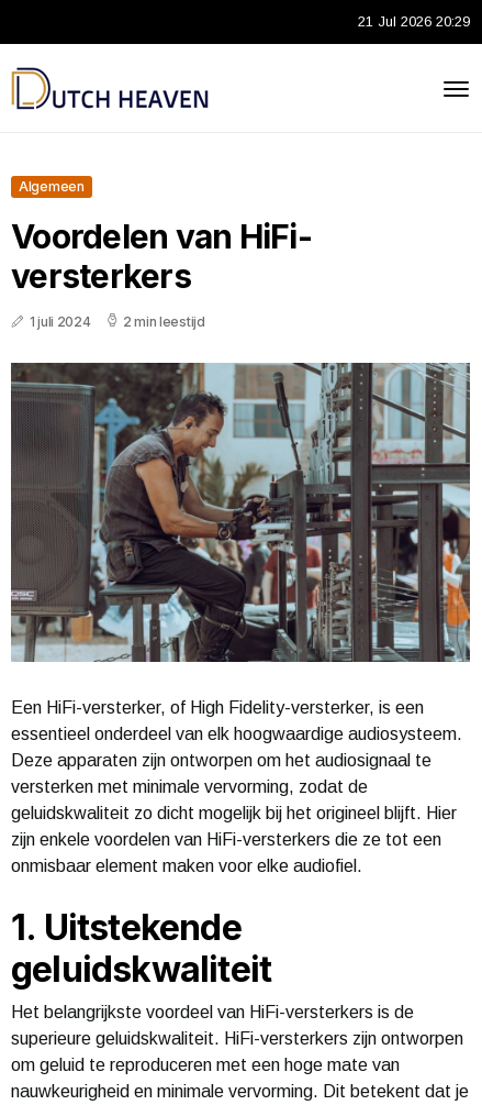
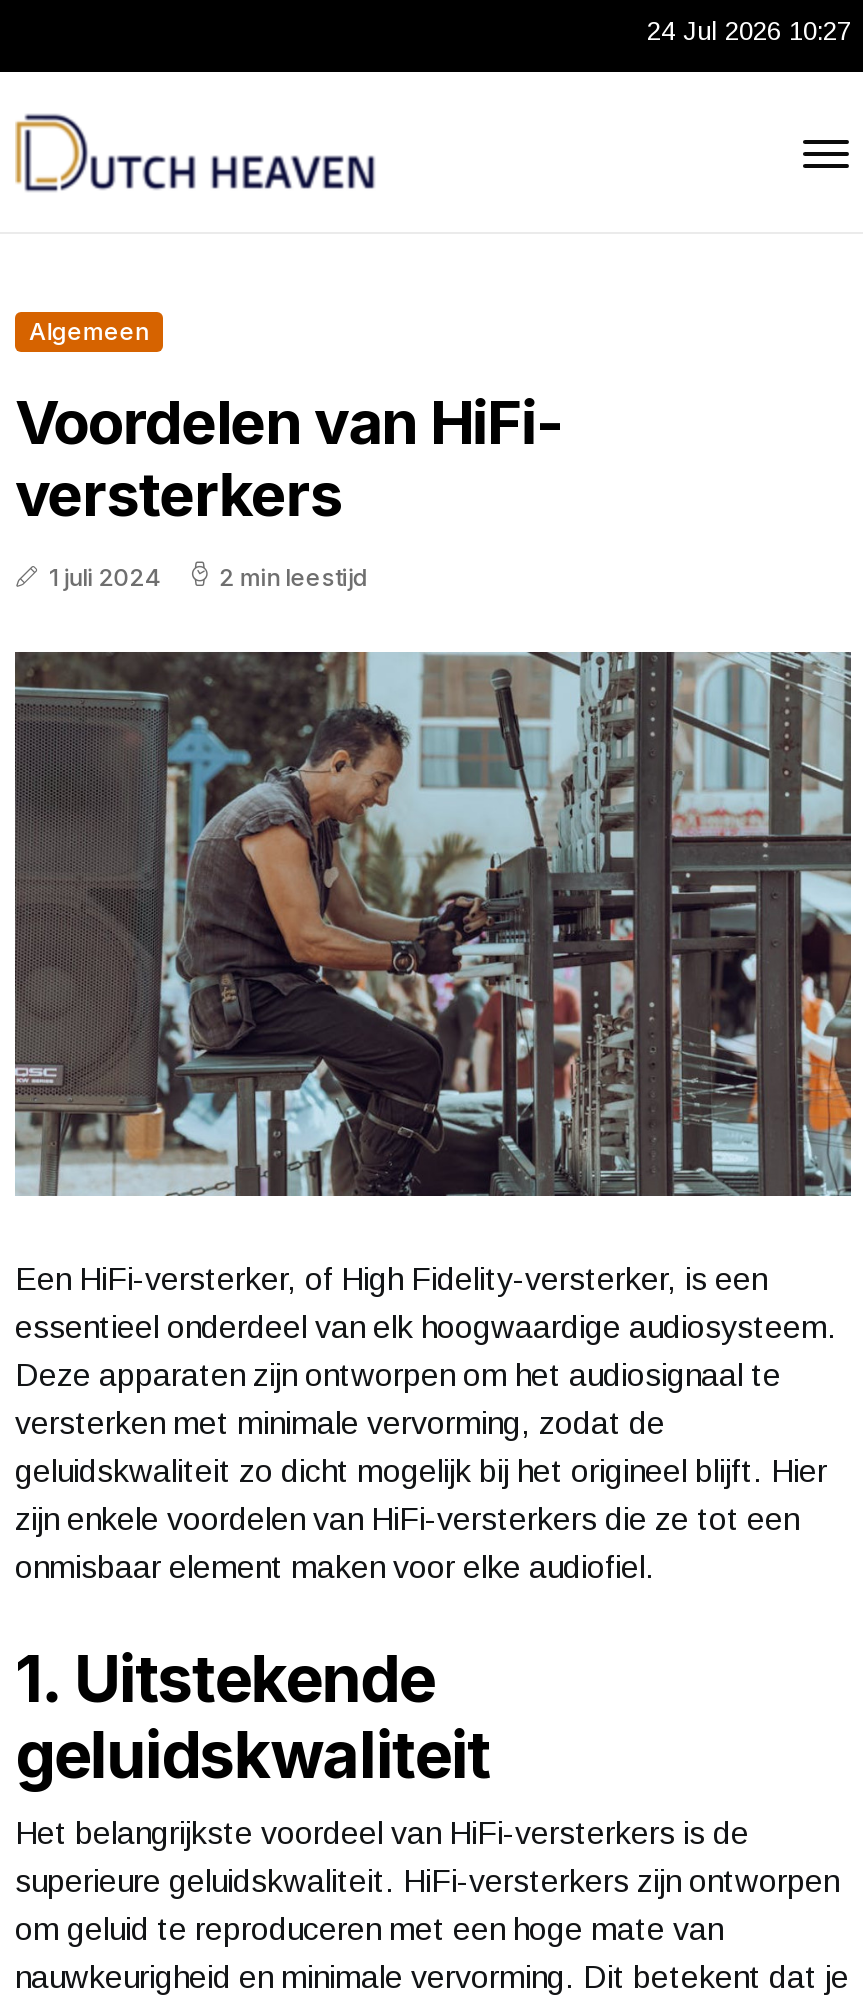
- 21 Jul 2026 20:29
+ 24 Jul 2026 10:27
